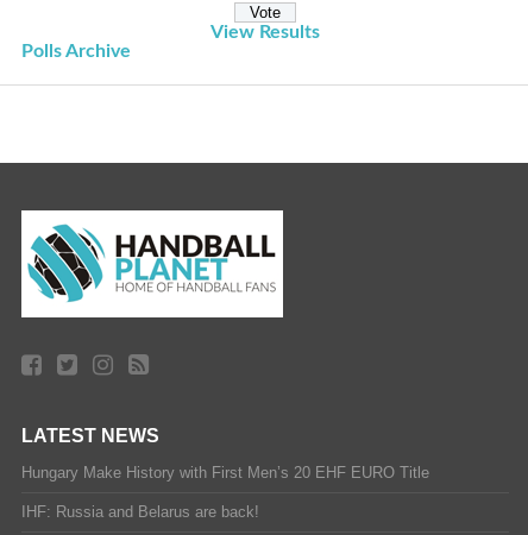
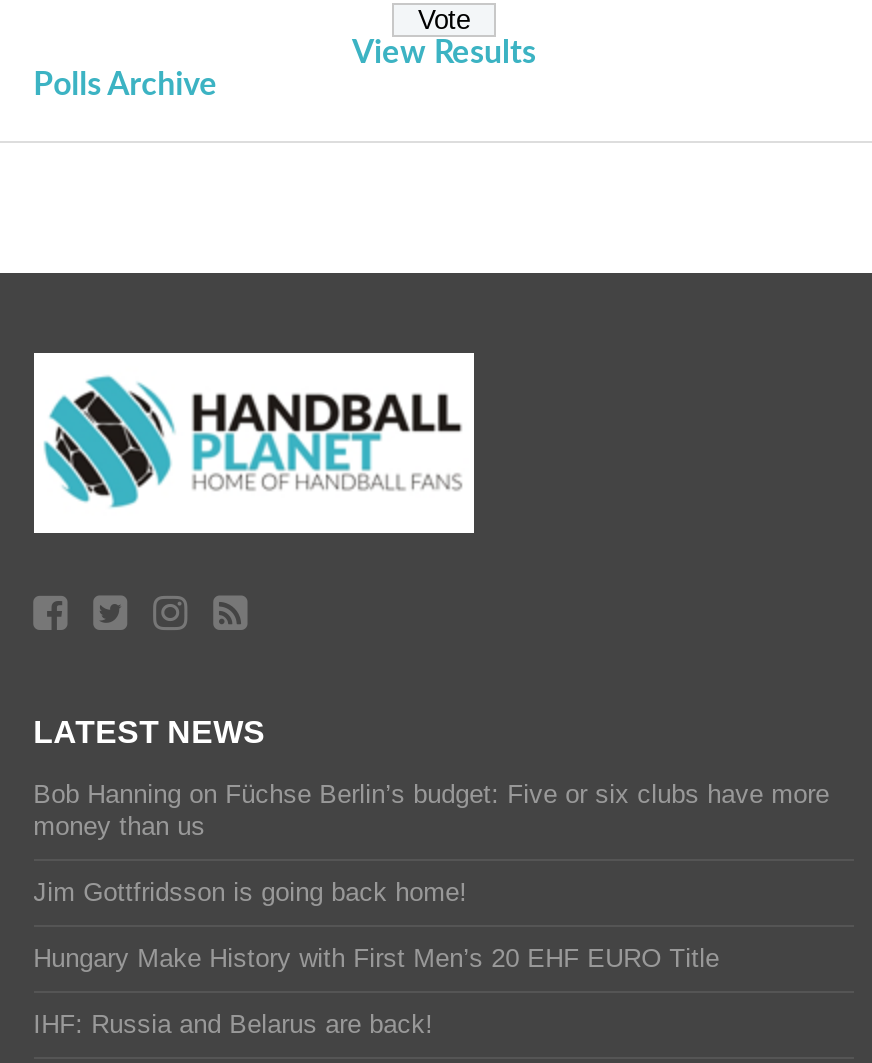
+ Bob Hanning on Füchse Berlin’s budget: Five or six clubs have more
+ money than us
+ Jim Gottfridsson is going back home!
